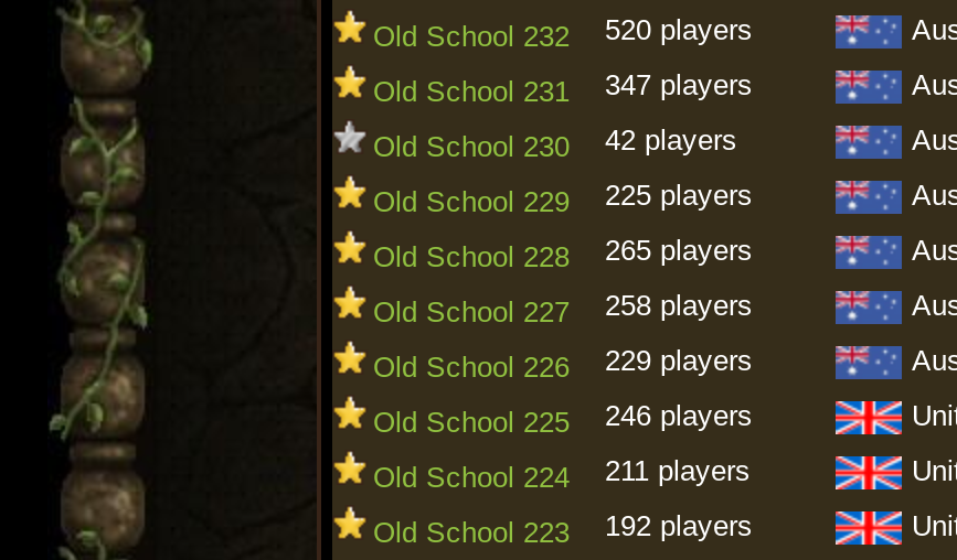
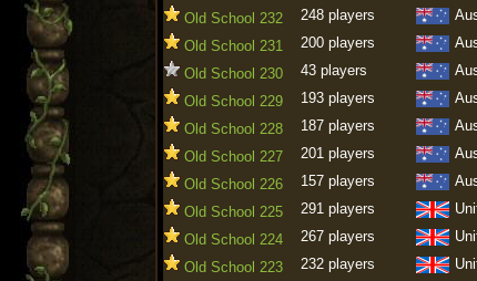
- Old School 232 520 players
+ Old School 232 248 players

- Old School 231 347 players
+ Old School 231 200 players

- Old School 230 42 players
+ Old School 230 43 players

- Old School 229 225 players
+ Old School 229 193 players

- Old School 228 265 players
+ Old School 228 187 players

- Old School 227 258 players
+ Old School 227 201 players

- Old School 226 229 players
+ Old School 226 157 players

- Old School 225 246 players
+ Old School 225 291 players

- Old School 224 211 players
+ Old School 224 267 players

- Old School 223 192 players
+ Old School 223 232 players
